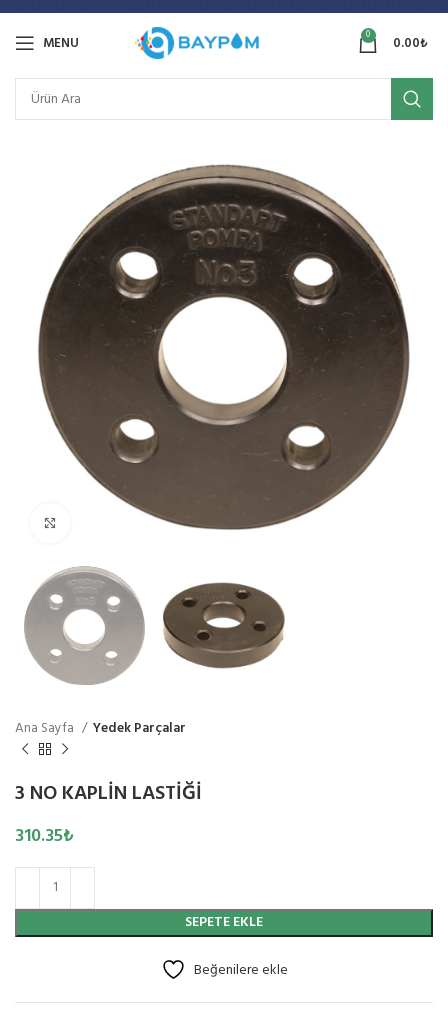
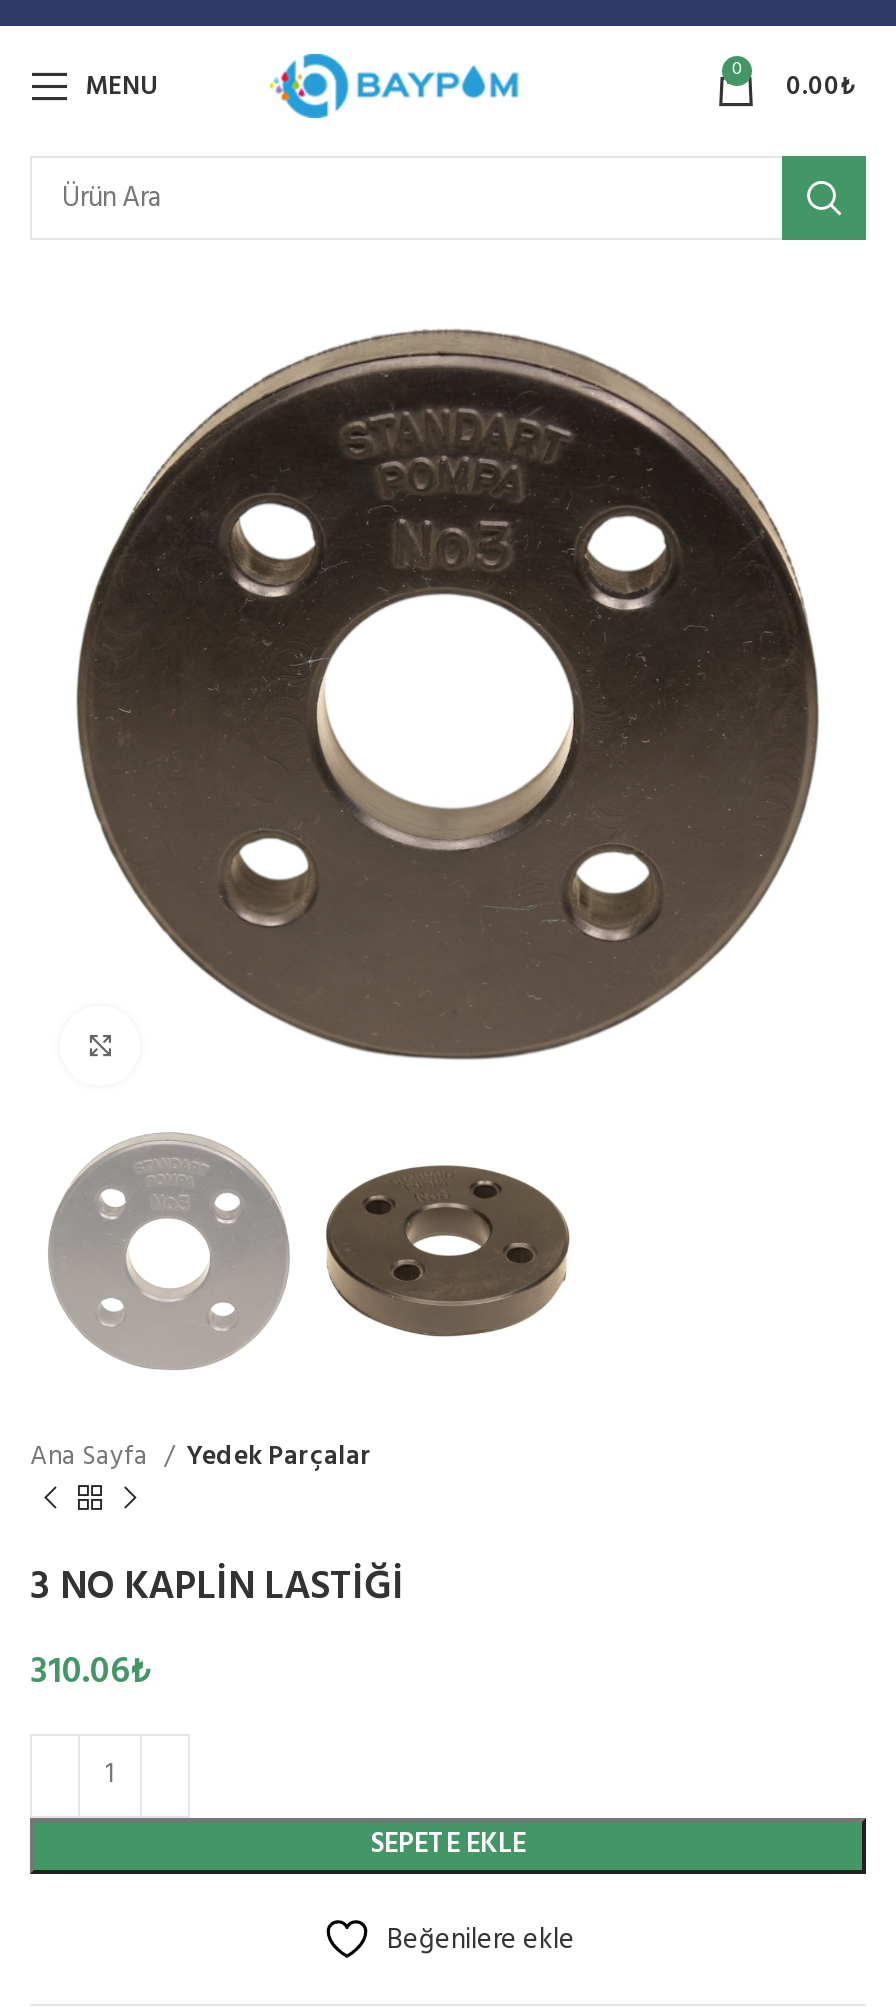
- 310.35₺
+ 310.06₺
